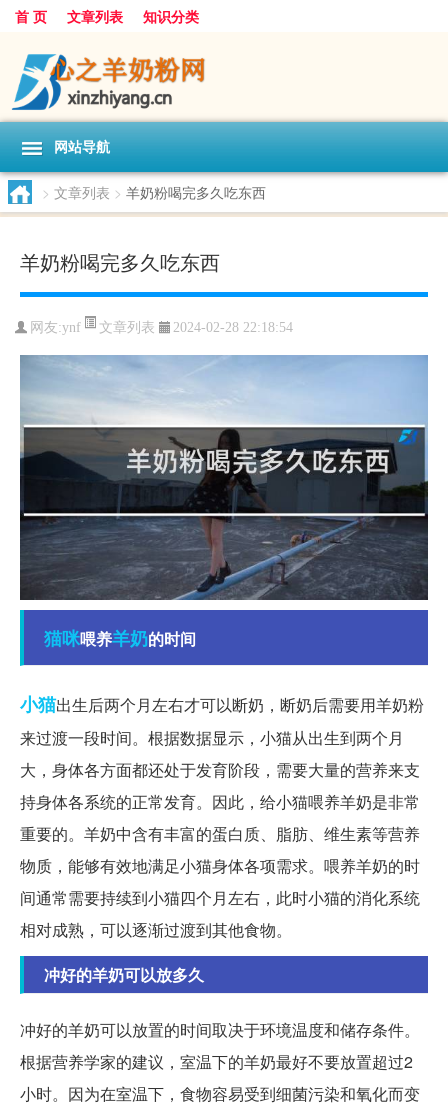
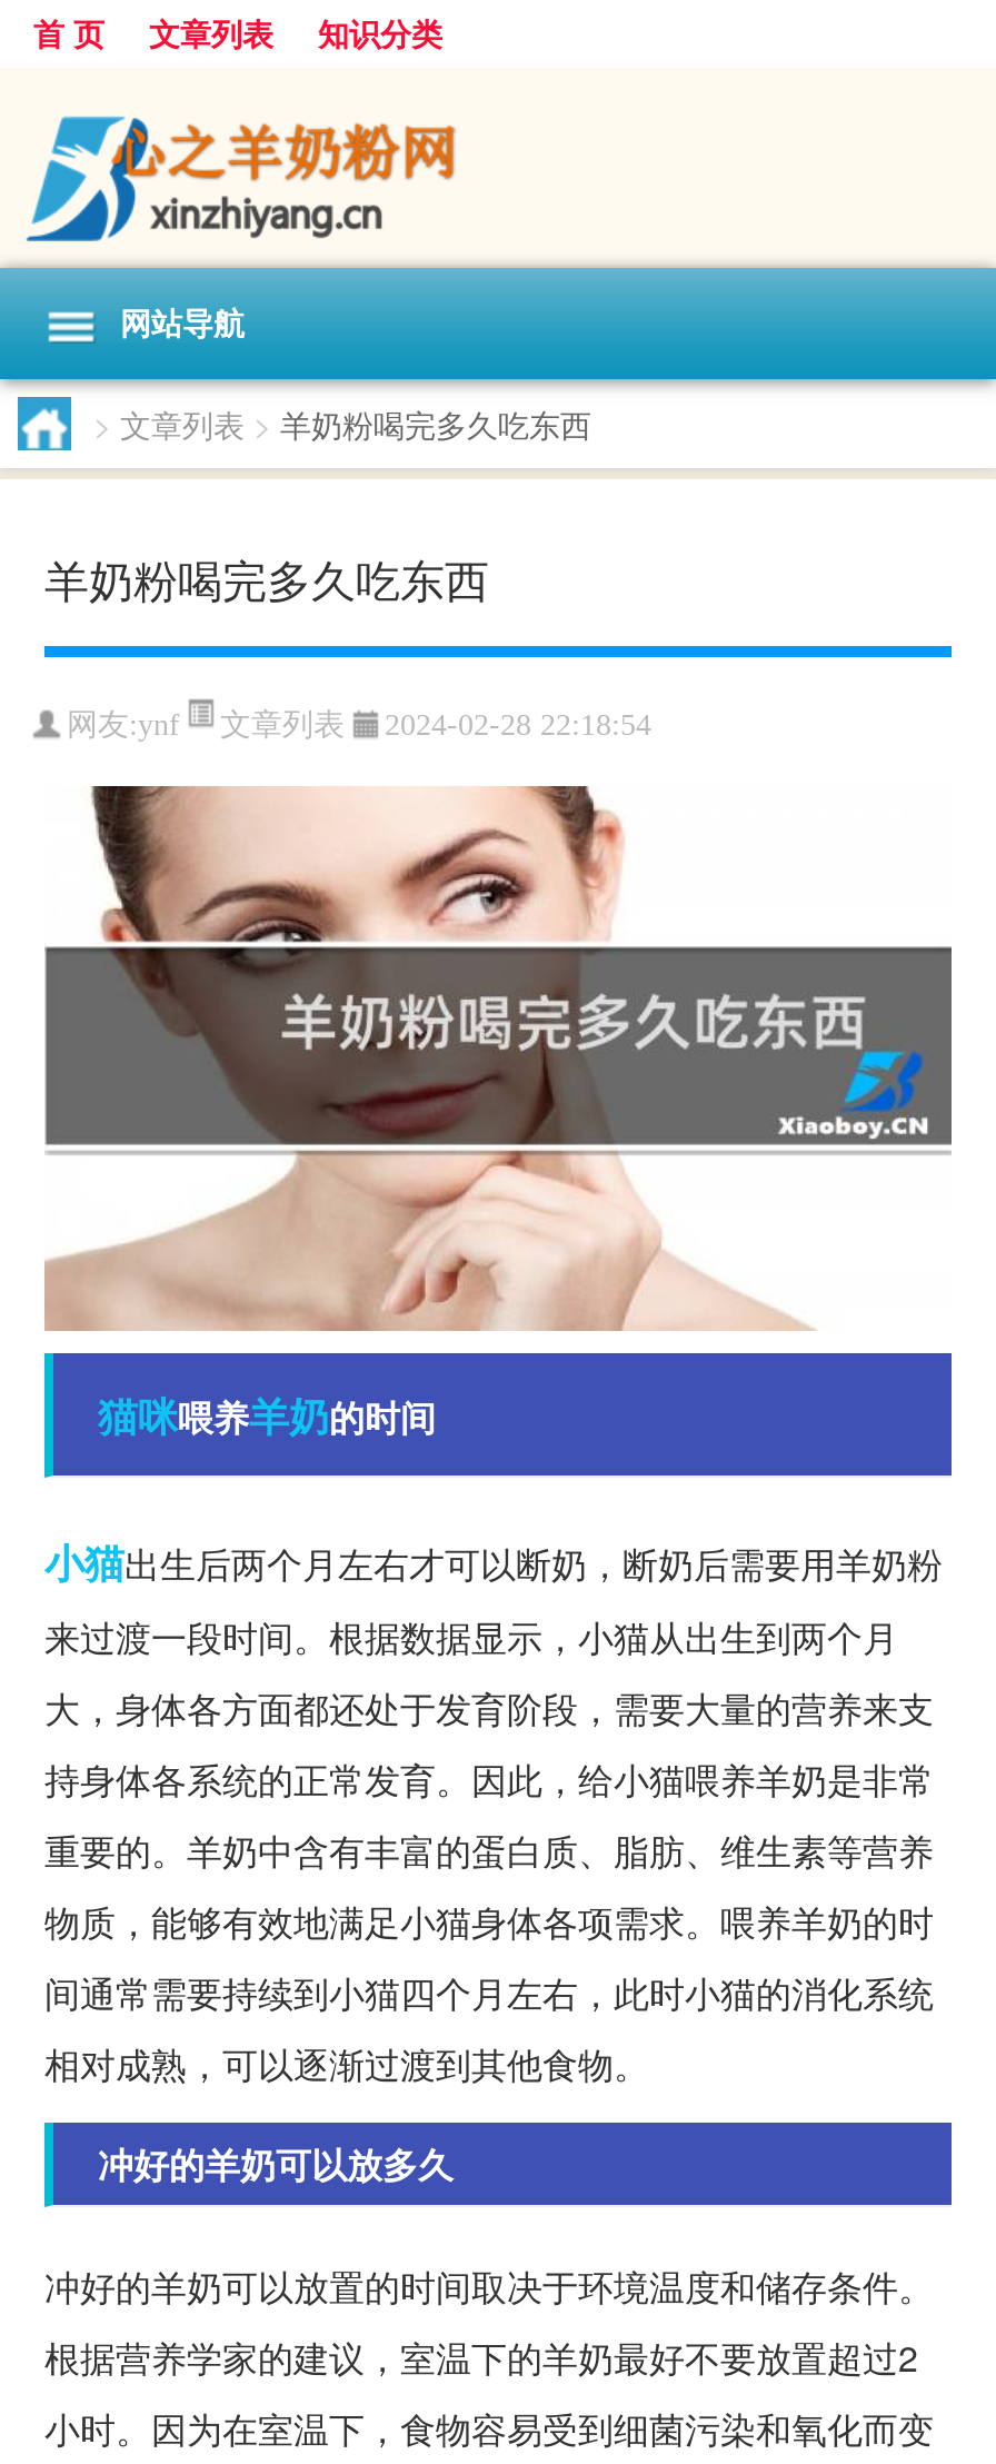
- [image]
+ [image]
